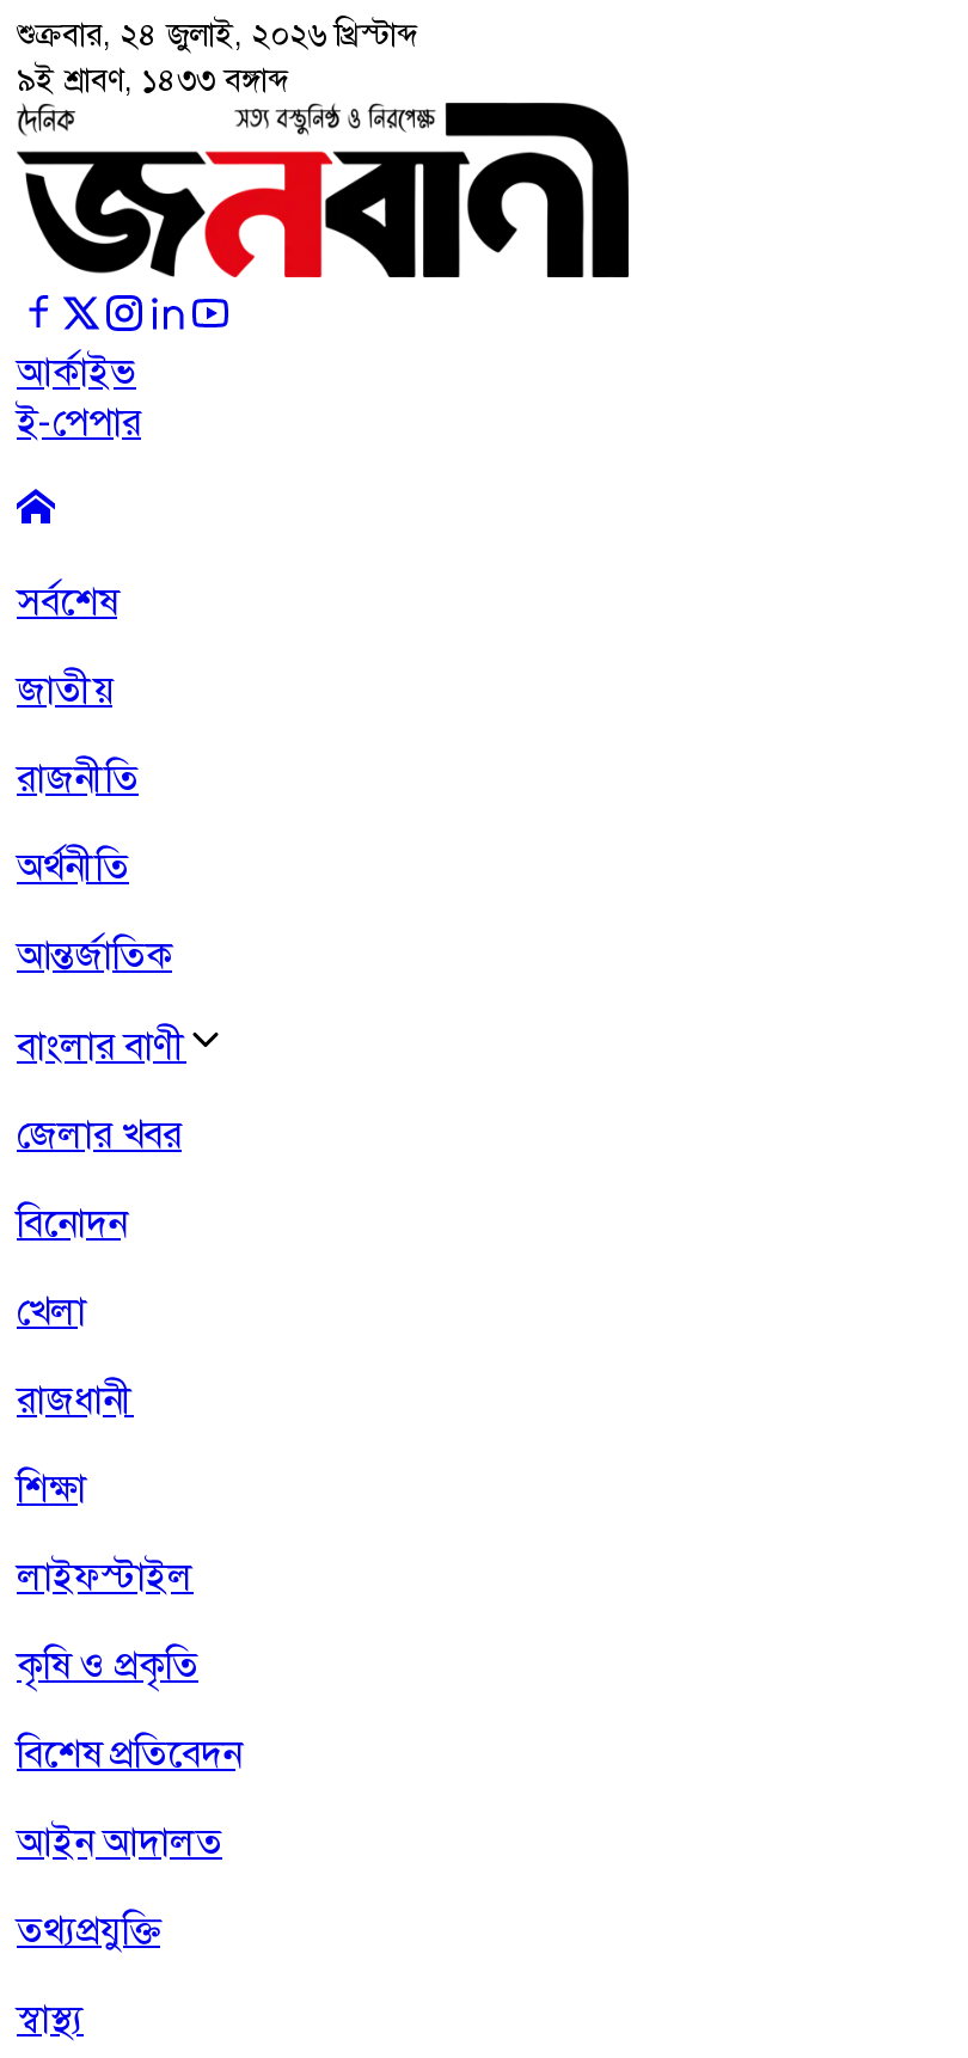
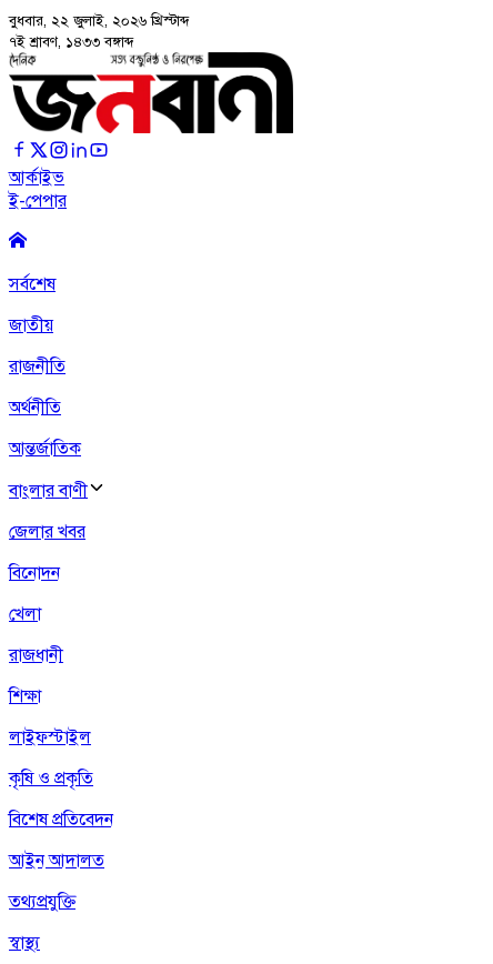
- শুক্রবার, ২৪ জুলাই, ২০২৬ খ্রিস্টাব্দ
+ বুধবার, ২২ জুলাই, ২০২৬ খ্রিস্টাব্দ

- ৯ই শ্রাবণ, ১৪৩৩ বঙ্গাব্দ
+ ৭ই শ্রাবণ, ১৪৩৩ বঙ্গাব্দ
